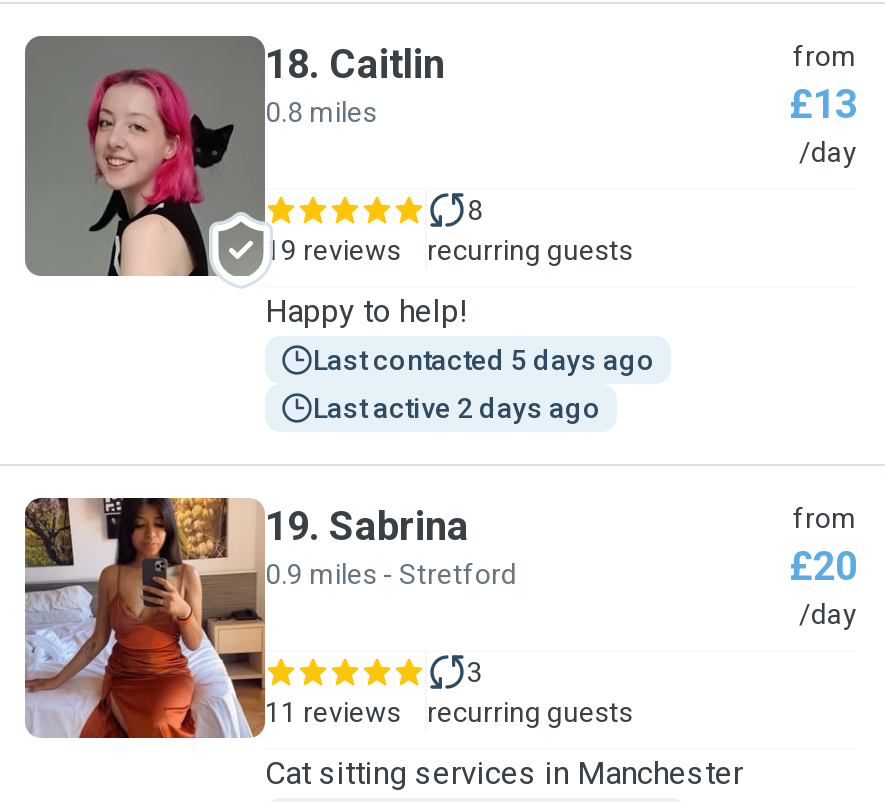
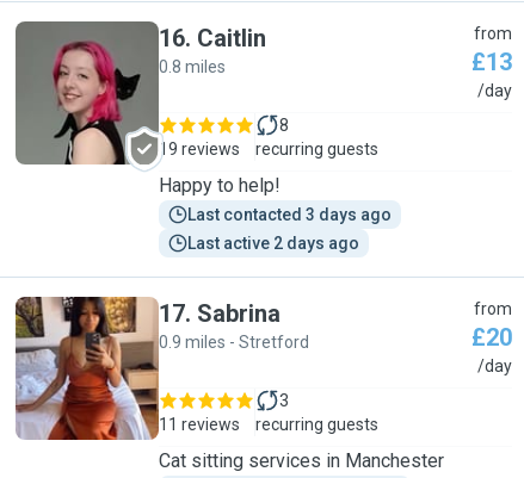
- 18. Caitlin
+ 16. Caitlin

- Last contacted 5 days ago
+ Last contacted 3 days ago

- 19. Sabrina
+ 17. Sabrina
